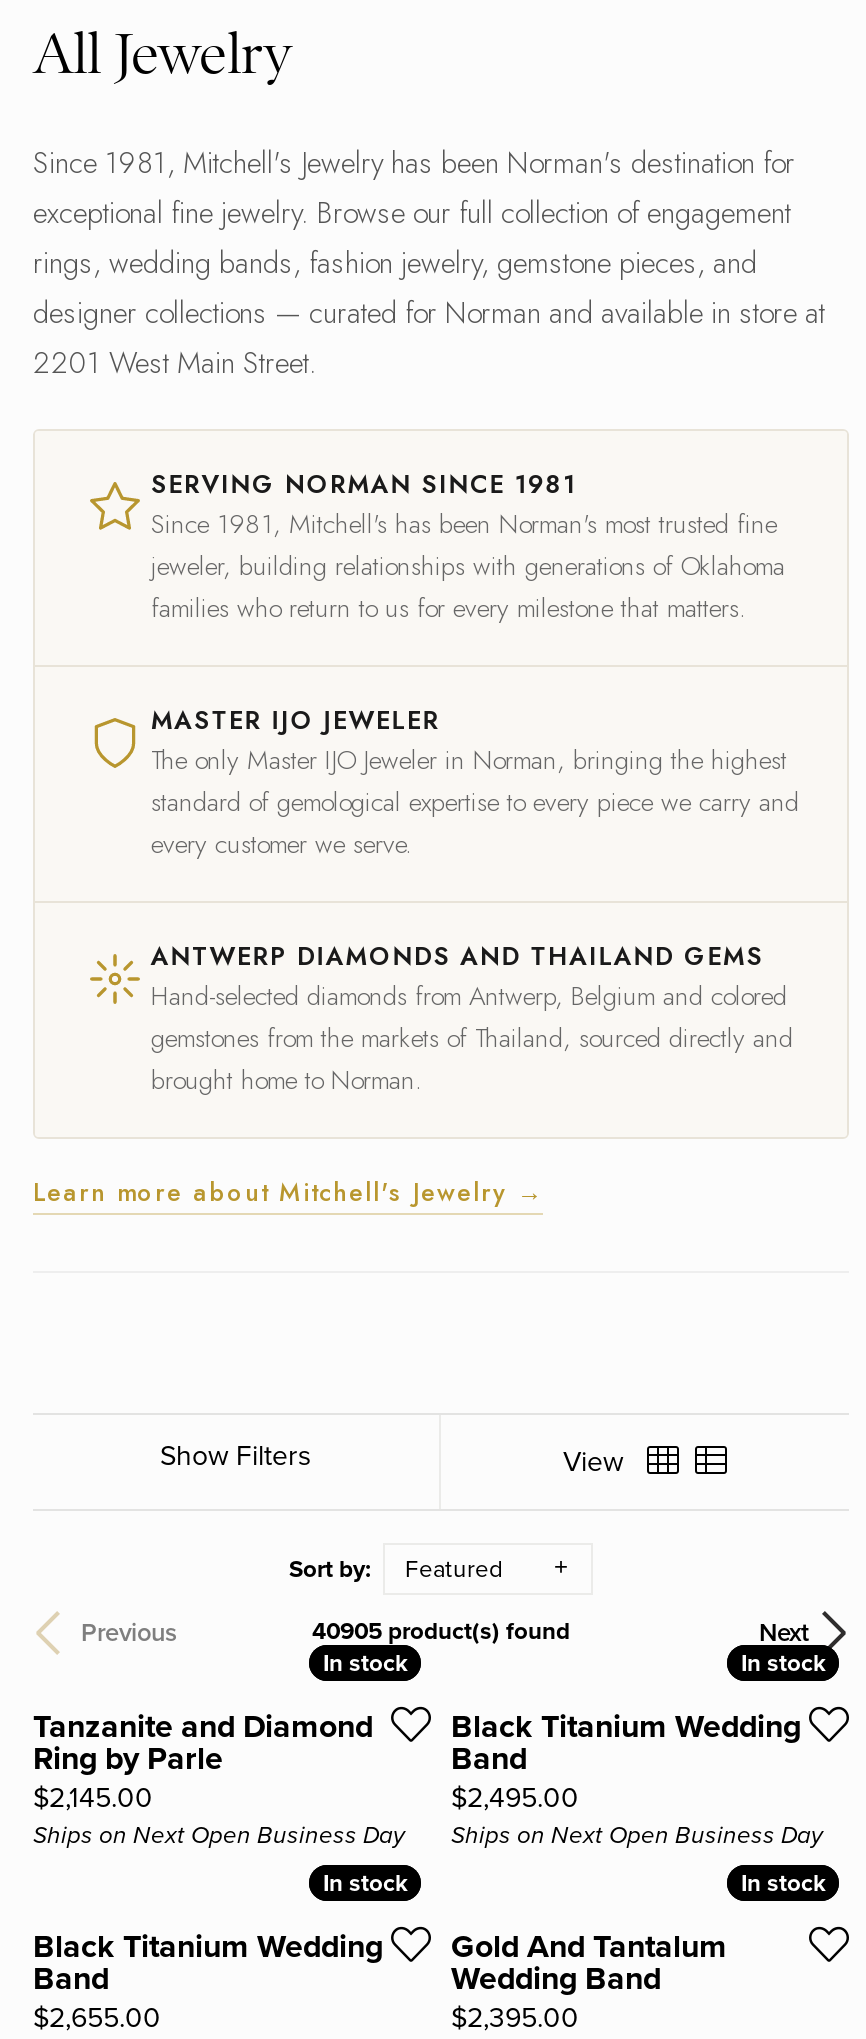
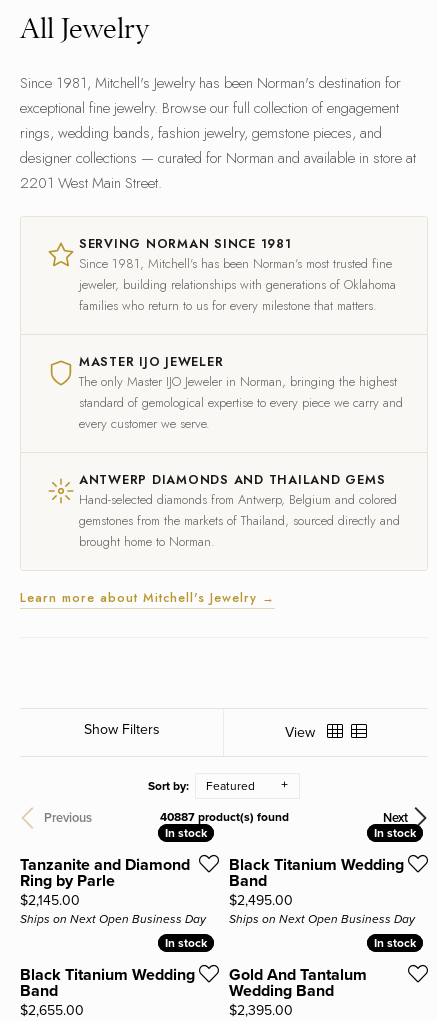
- 40905 product(s) found
+ 40887 product(s) found
